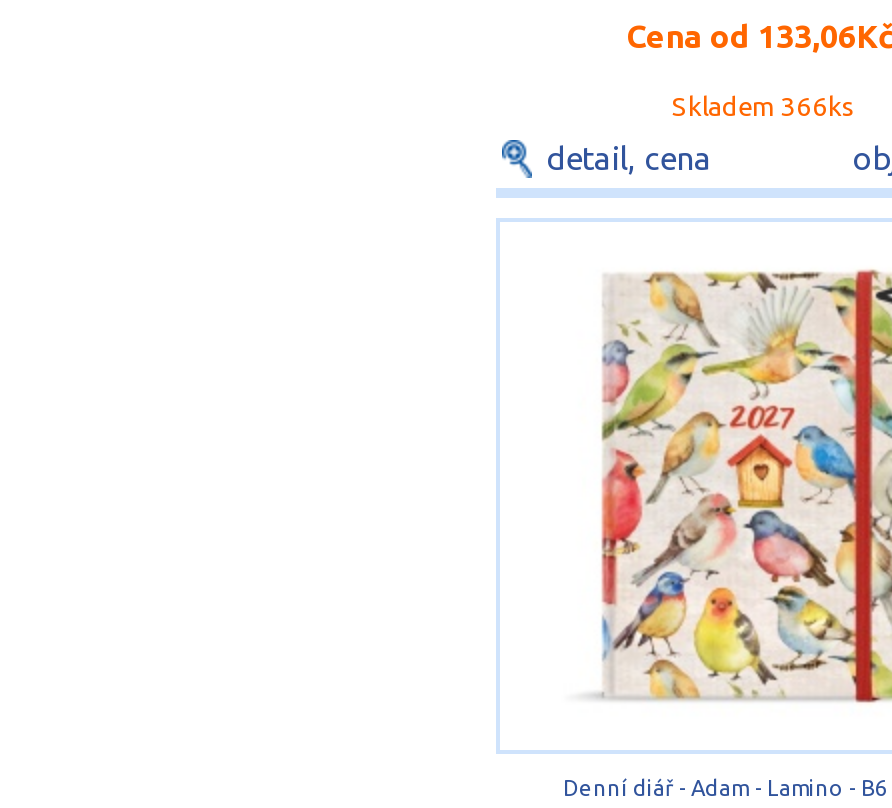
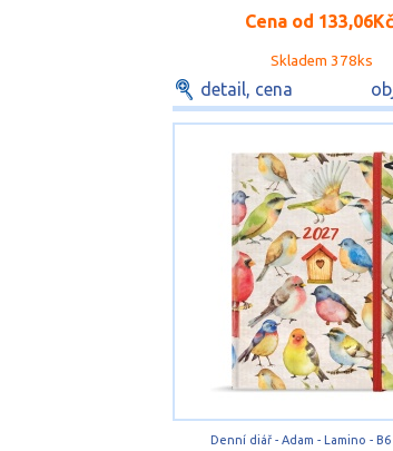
- Skladem 366ks
+ Skladem 378ks
